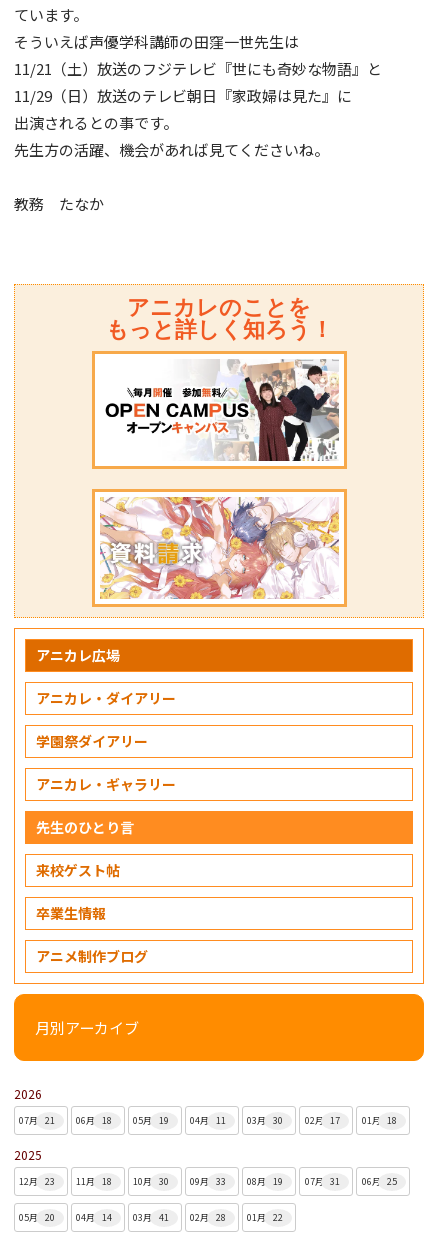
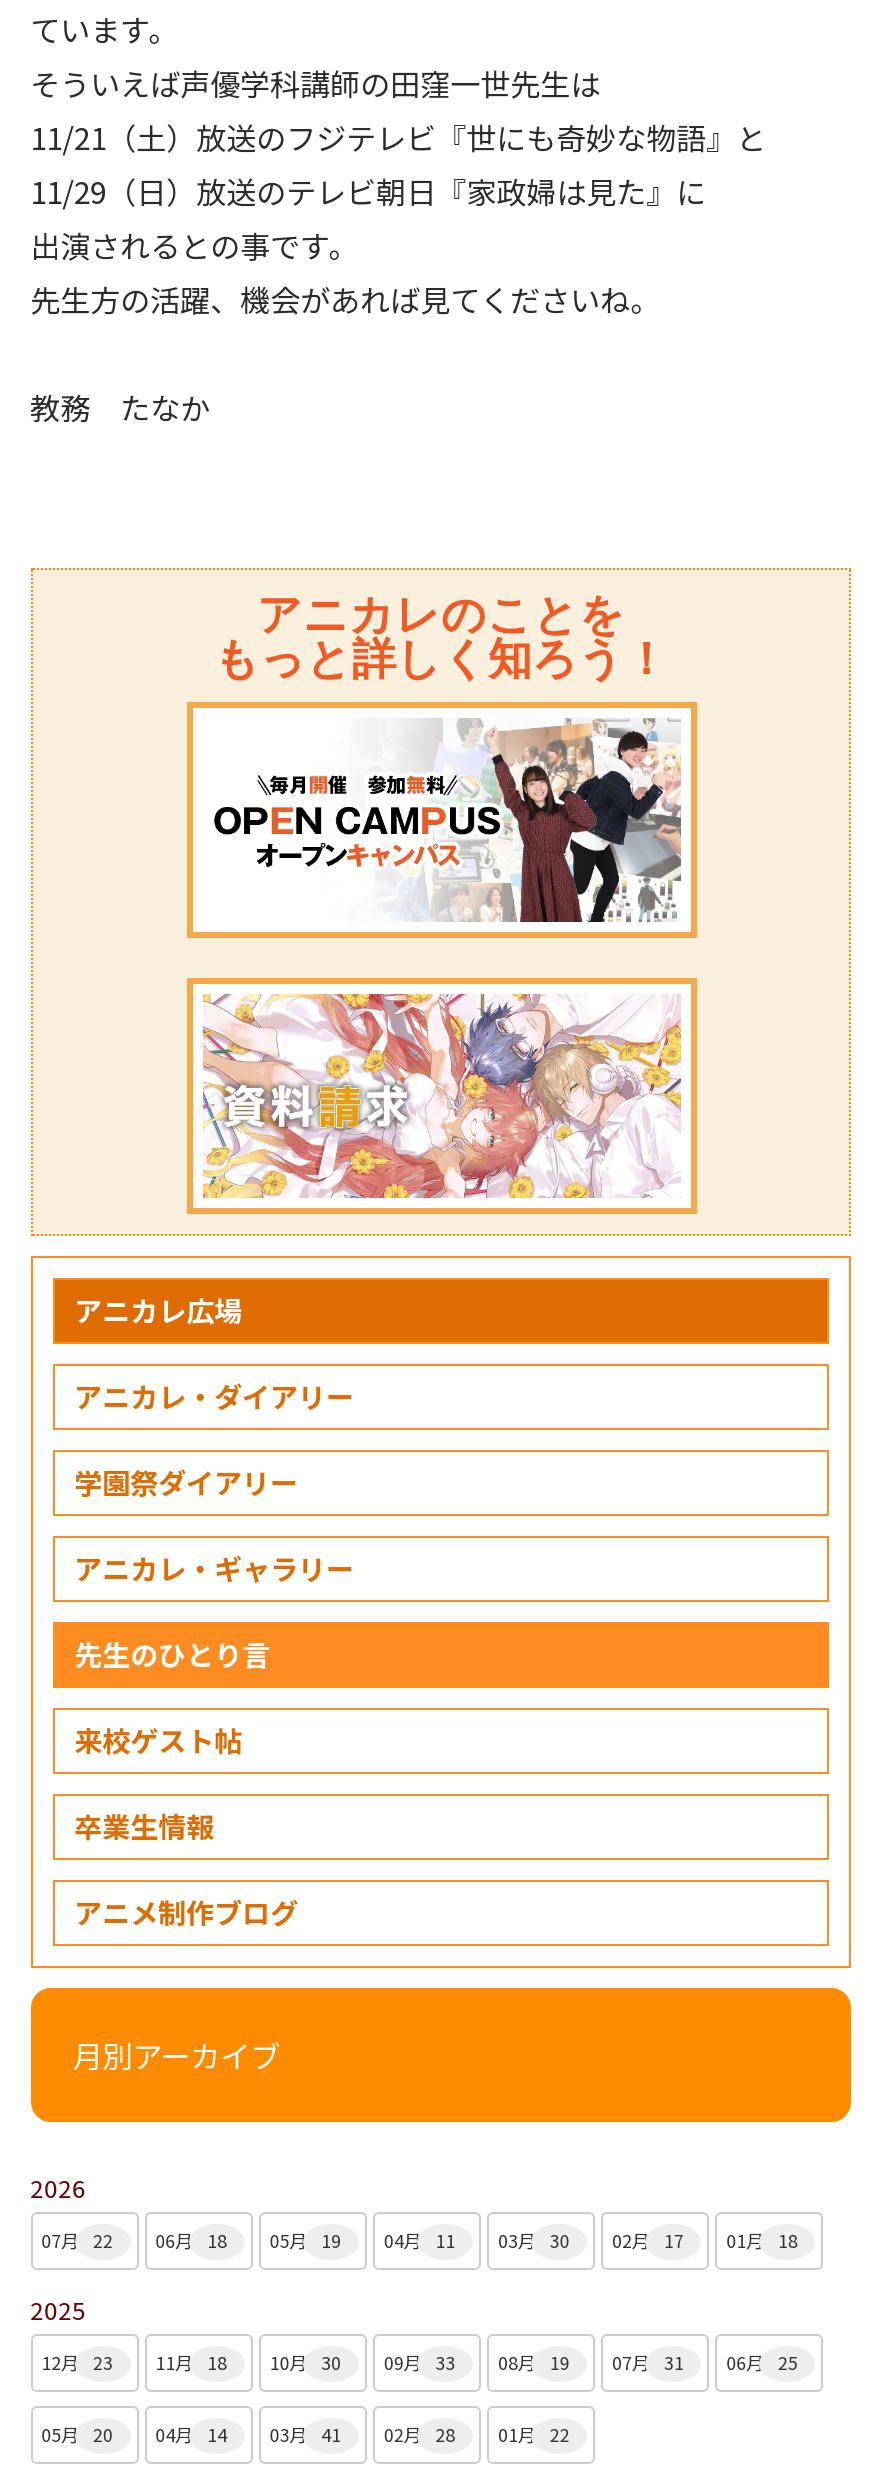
- 07月 21 06月 18 05月 19 04月 11 03月 30 02月 17 01月 18
+ 07月 22 06月 18 05月 19 04月 11 03月 30 02月 17 01月 18
